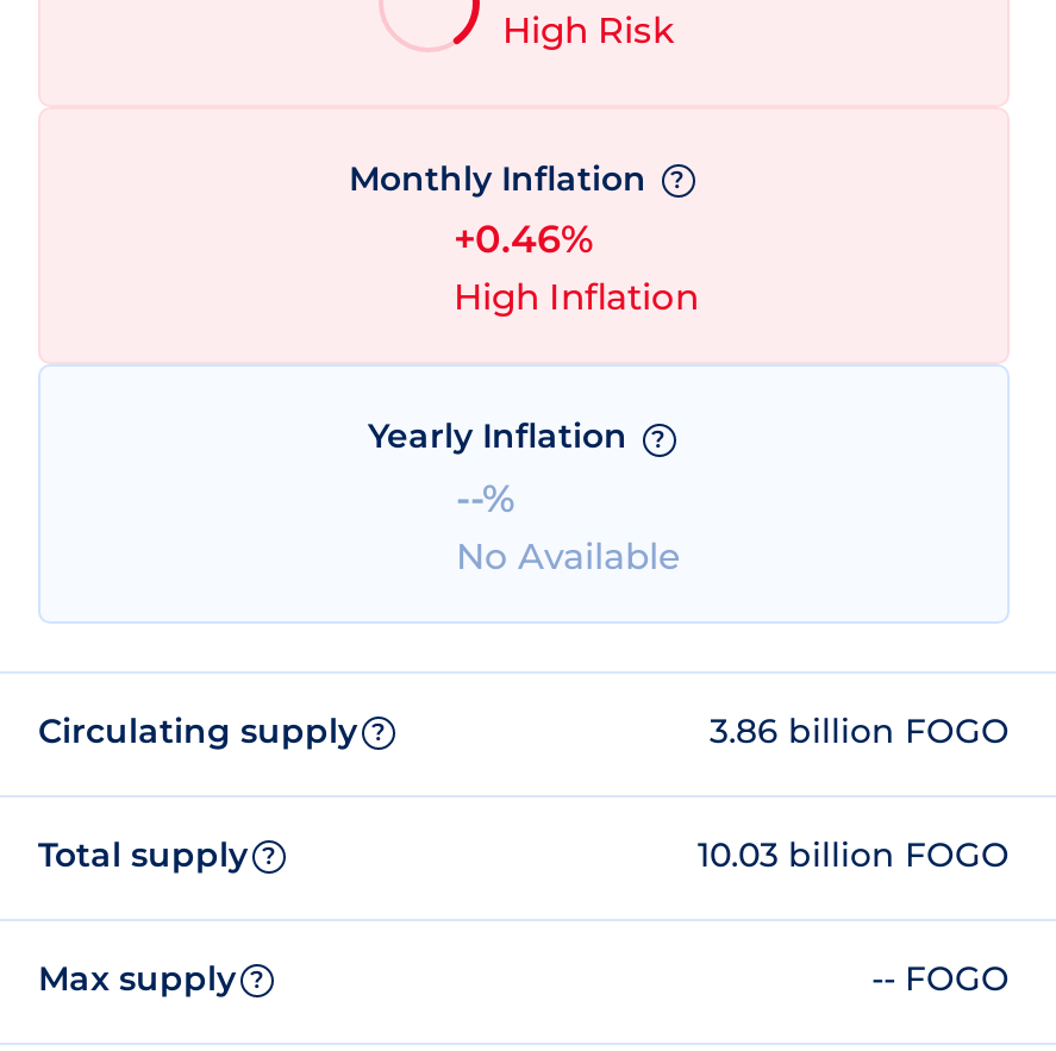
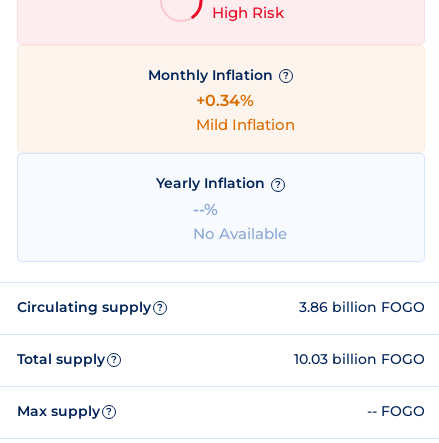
- +0.46%
+ +0.34%

- High Inflation
+ Mild Inflation
